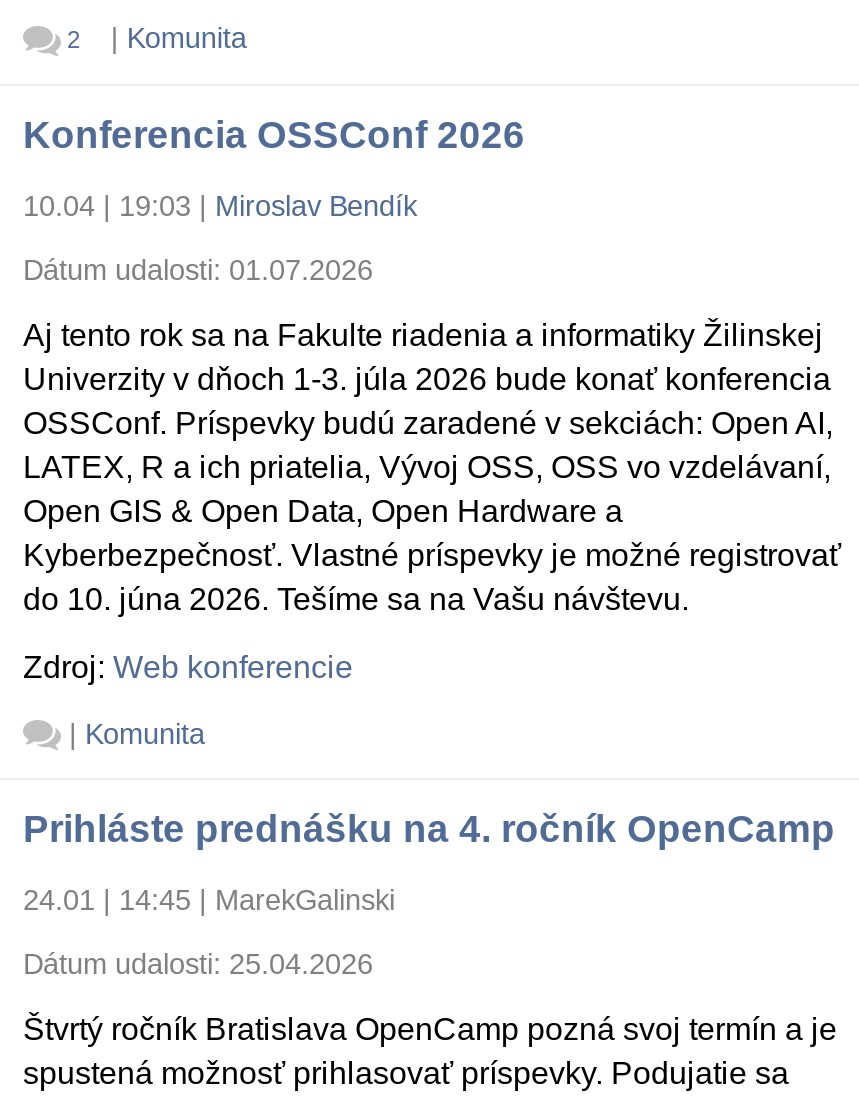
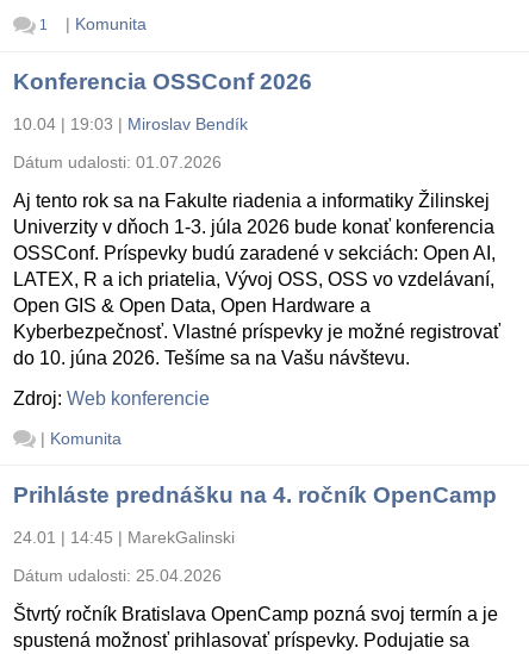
- 2
+ 1
